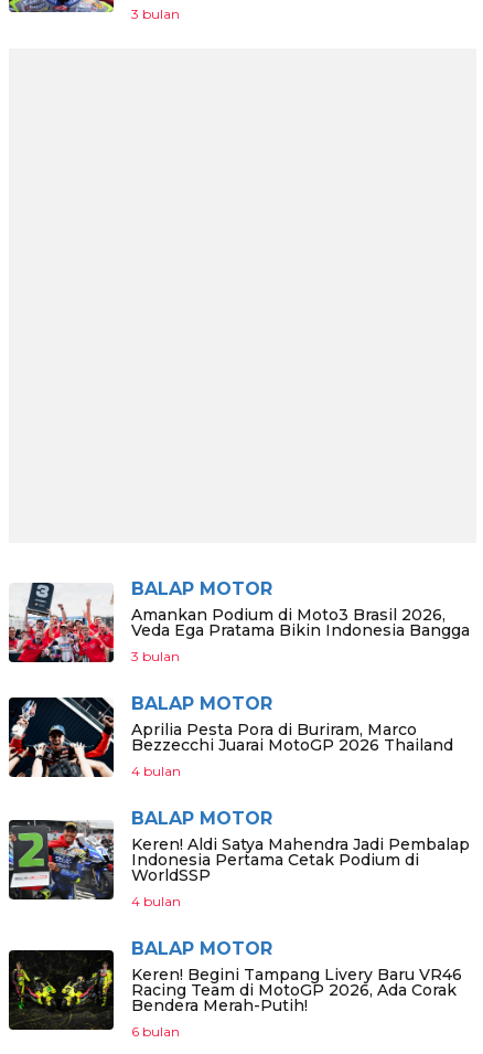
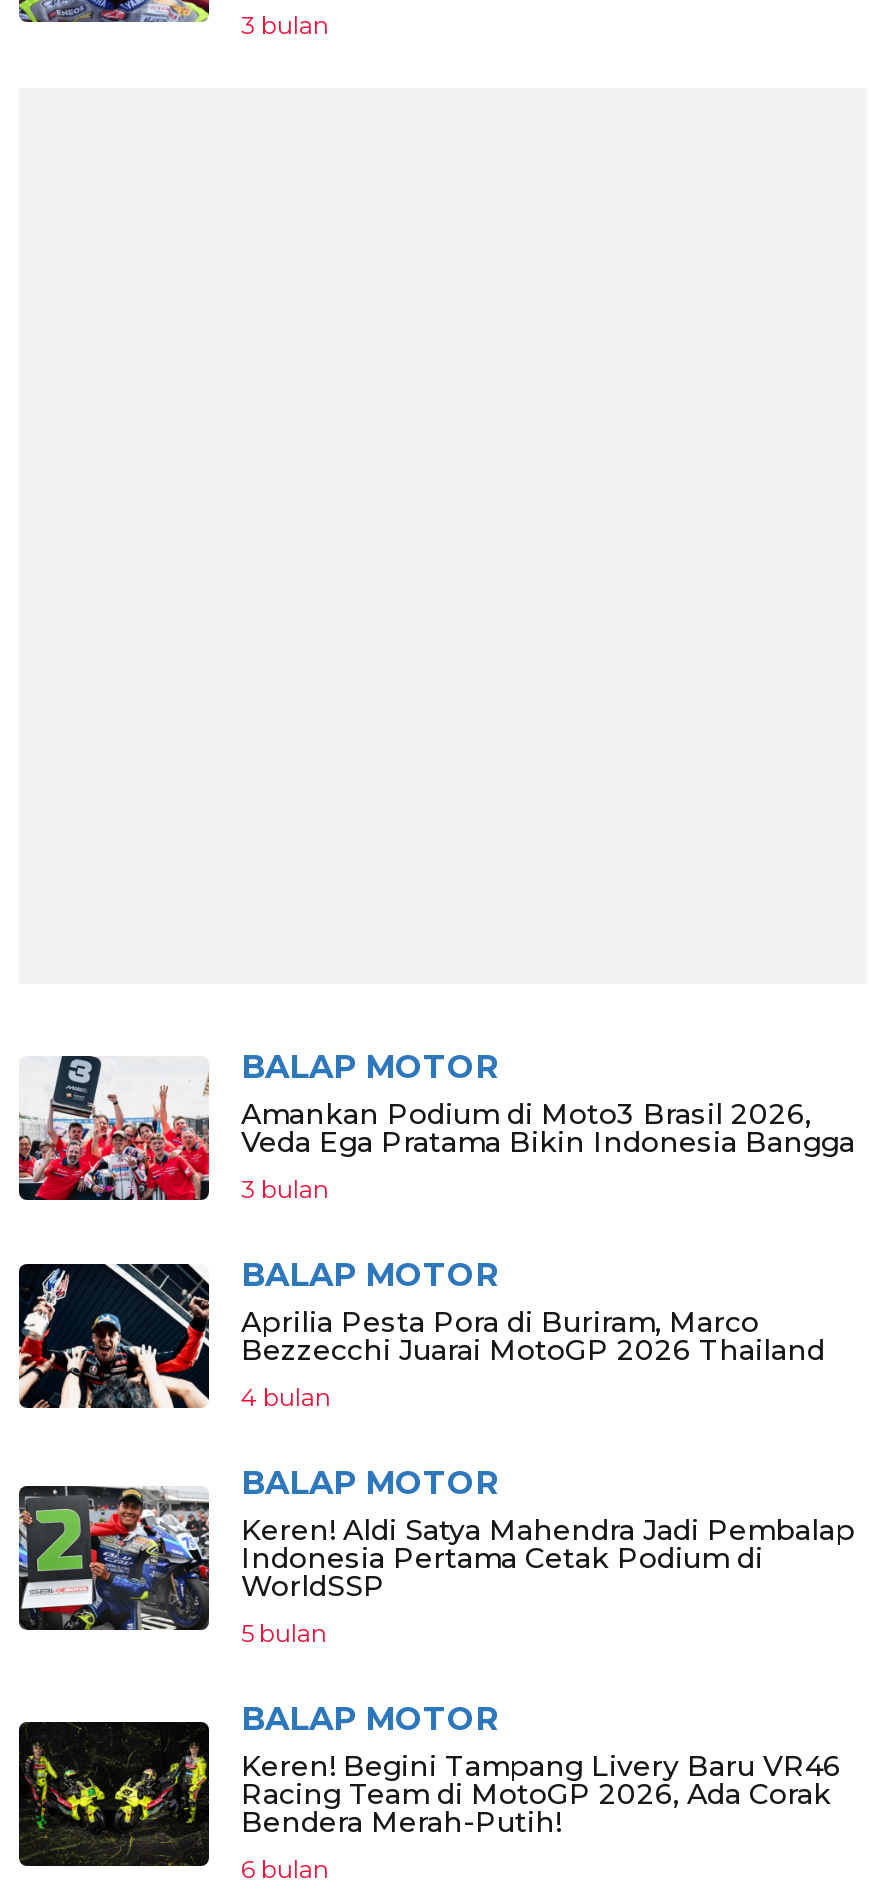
- 4 bulan
+ 5 bulan
